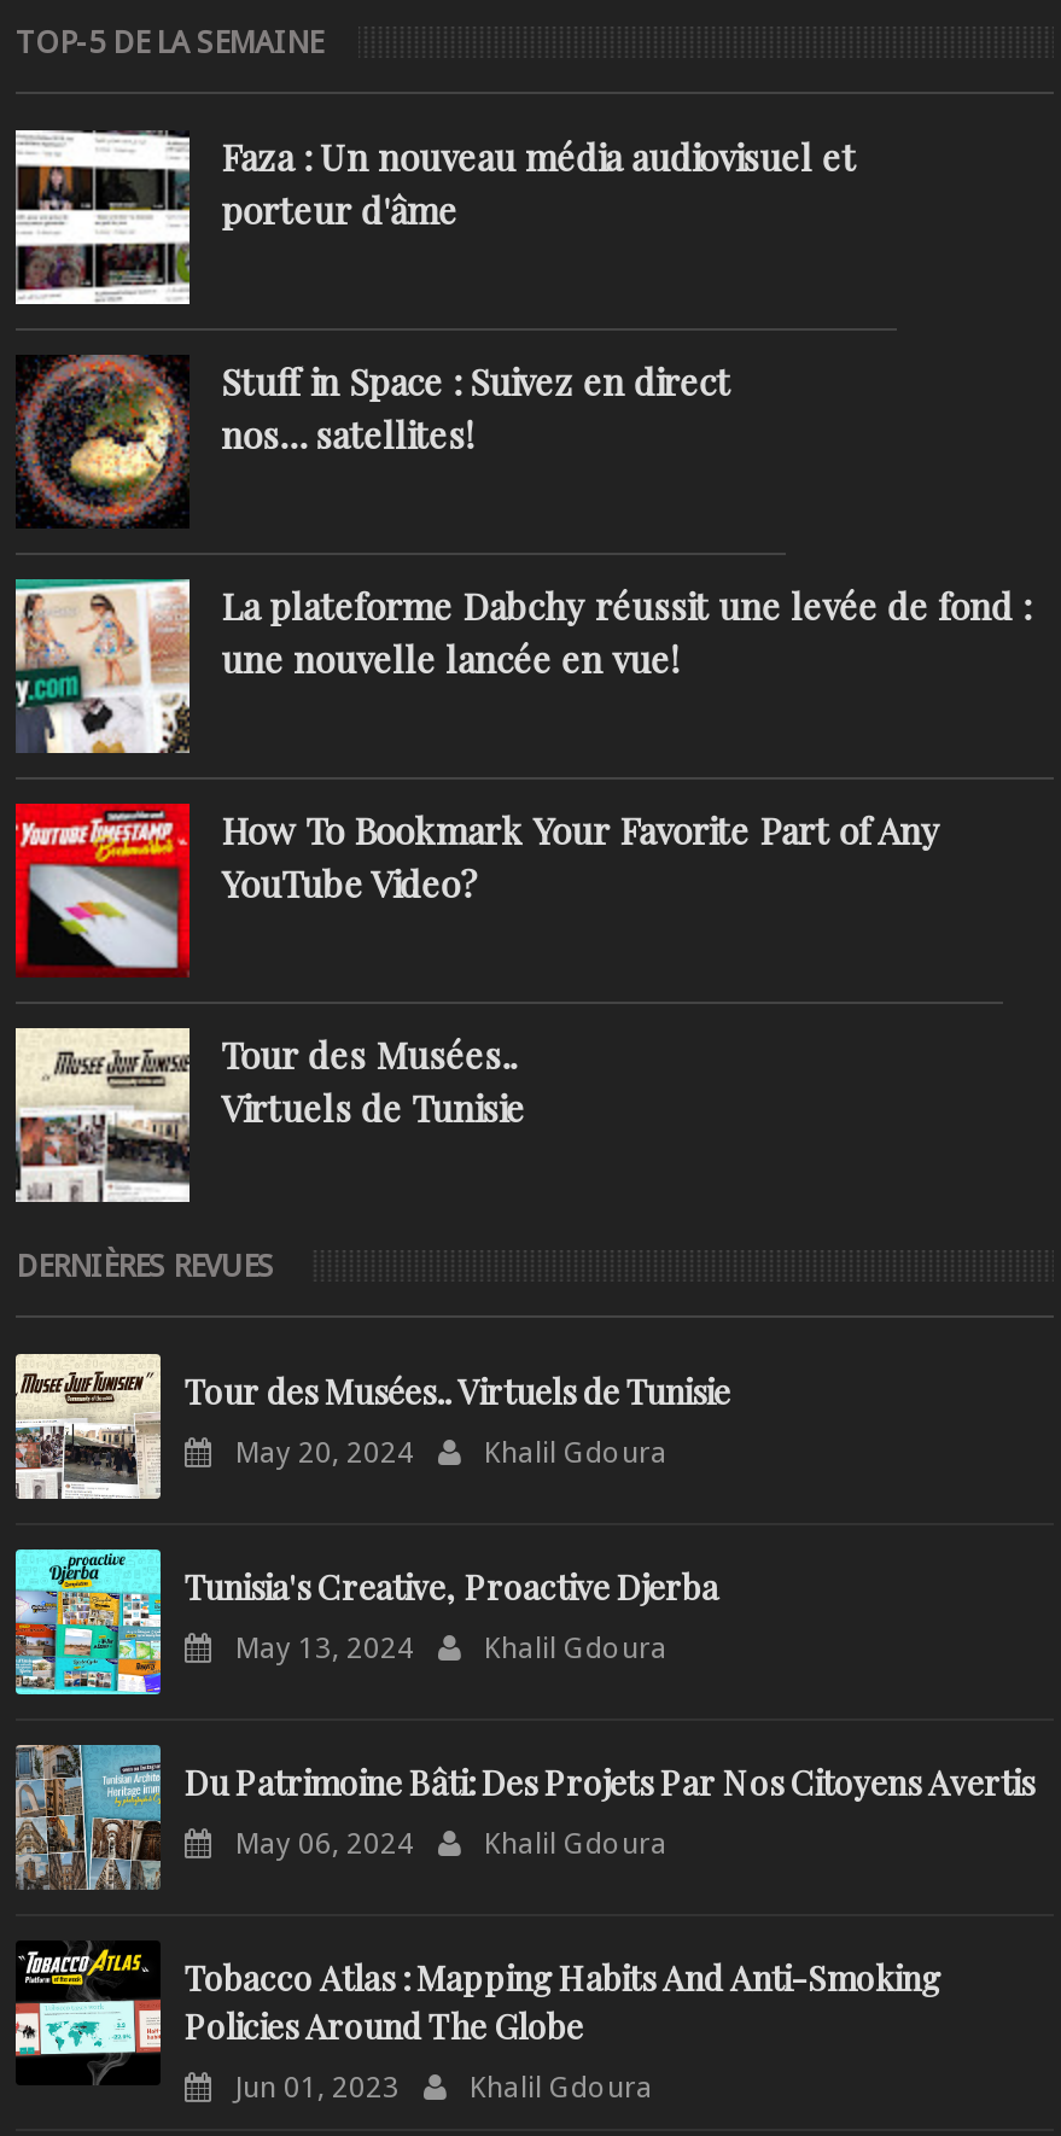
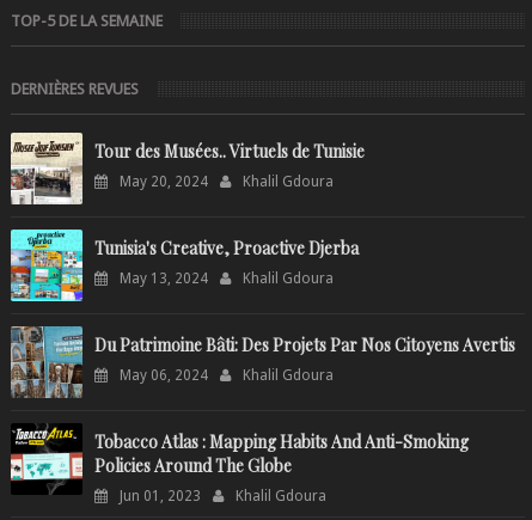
- [image]
- Faza : Un nouveau média audiovisuel et
- porteur d'âme

- [image]
- Stuff in Space : Suivez en direct
- nos… satellites!

- [image]
- La plateforme Dabchy réussit une levée de fond :
- une nouvelle lancée en vue!

- [image]
- How To Bookmark Your Favorite Part of Any
- YouTube Video?

- [image]
- Tour des Musées..
- Virtuels de Tunisie
